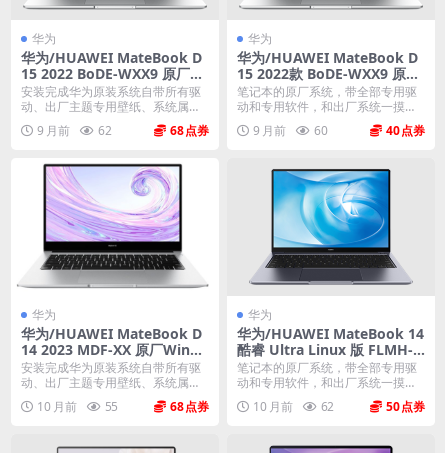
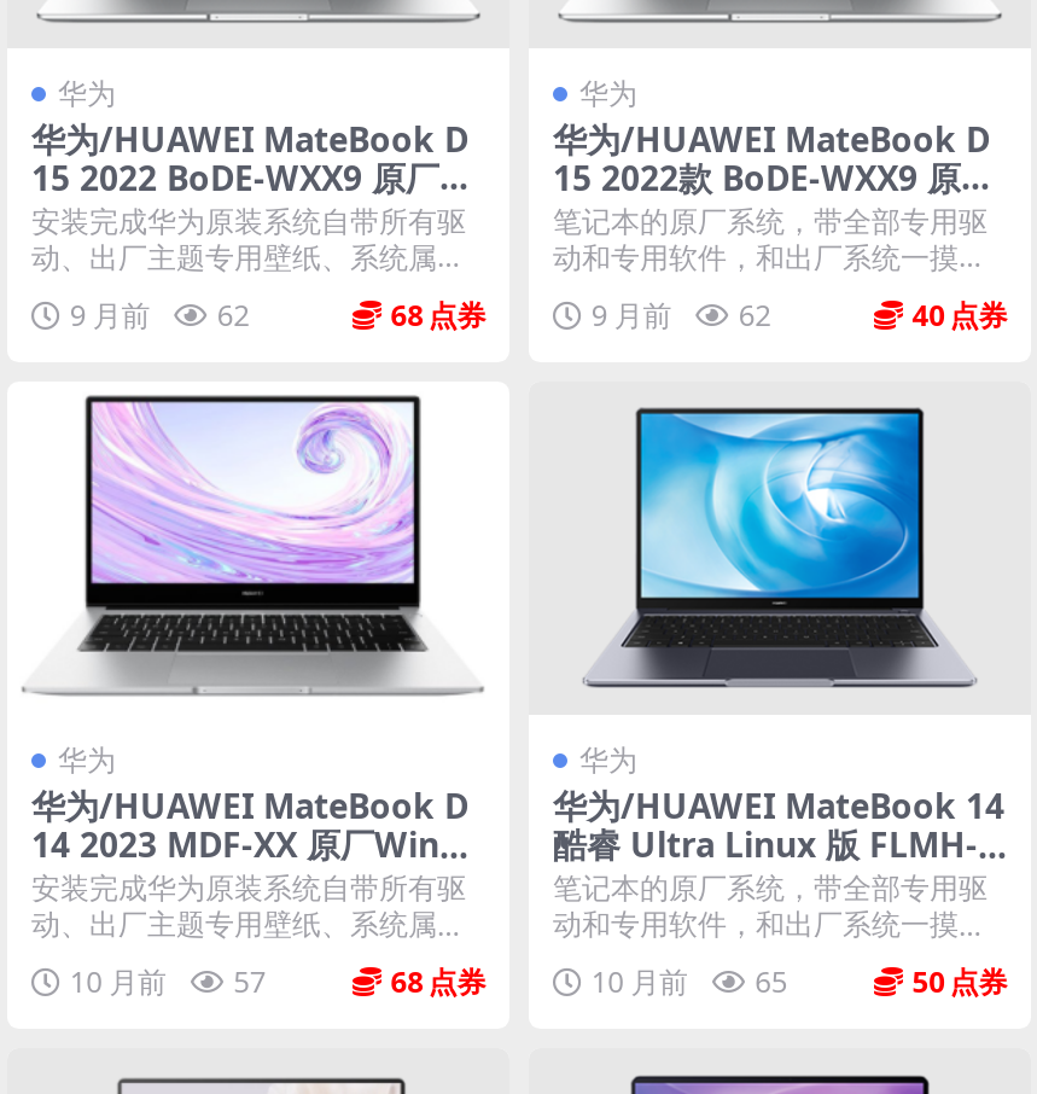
- 9 月前 60
+ 9 月前 62

- 10 月前 55
+ 10 月前 57

- 10 月前 62
+ 10 月前 65
